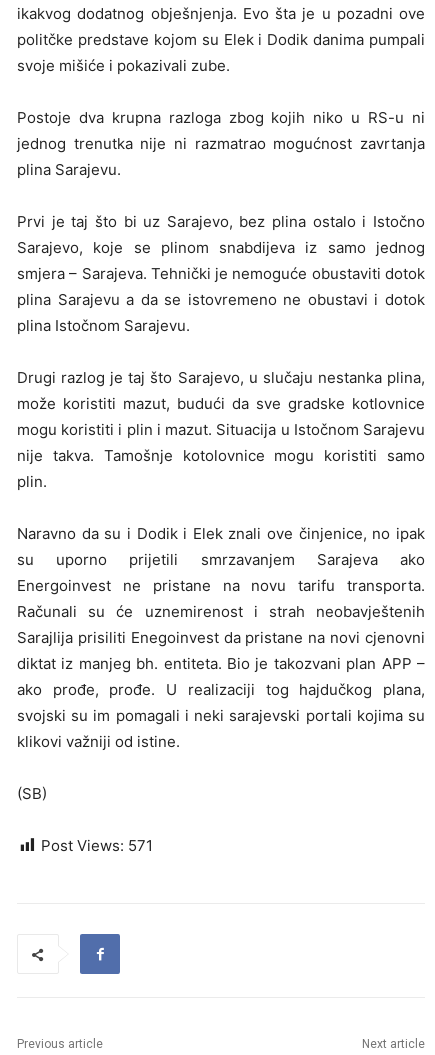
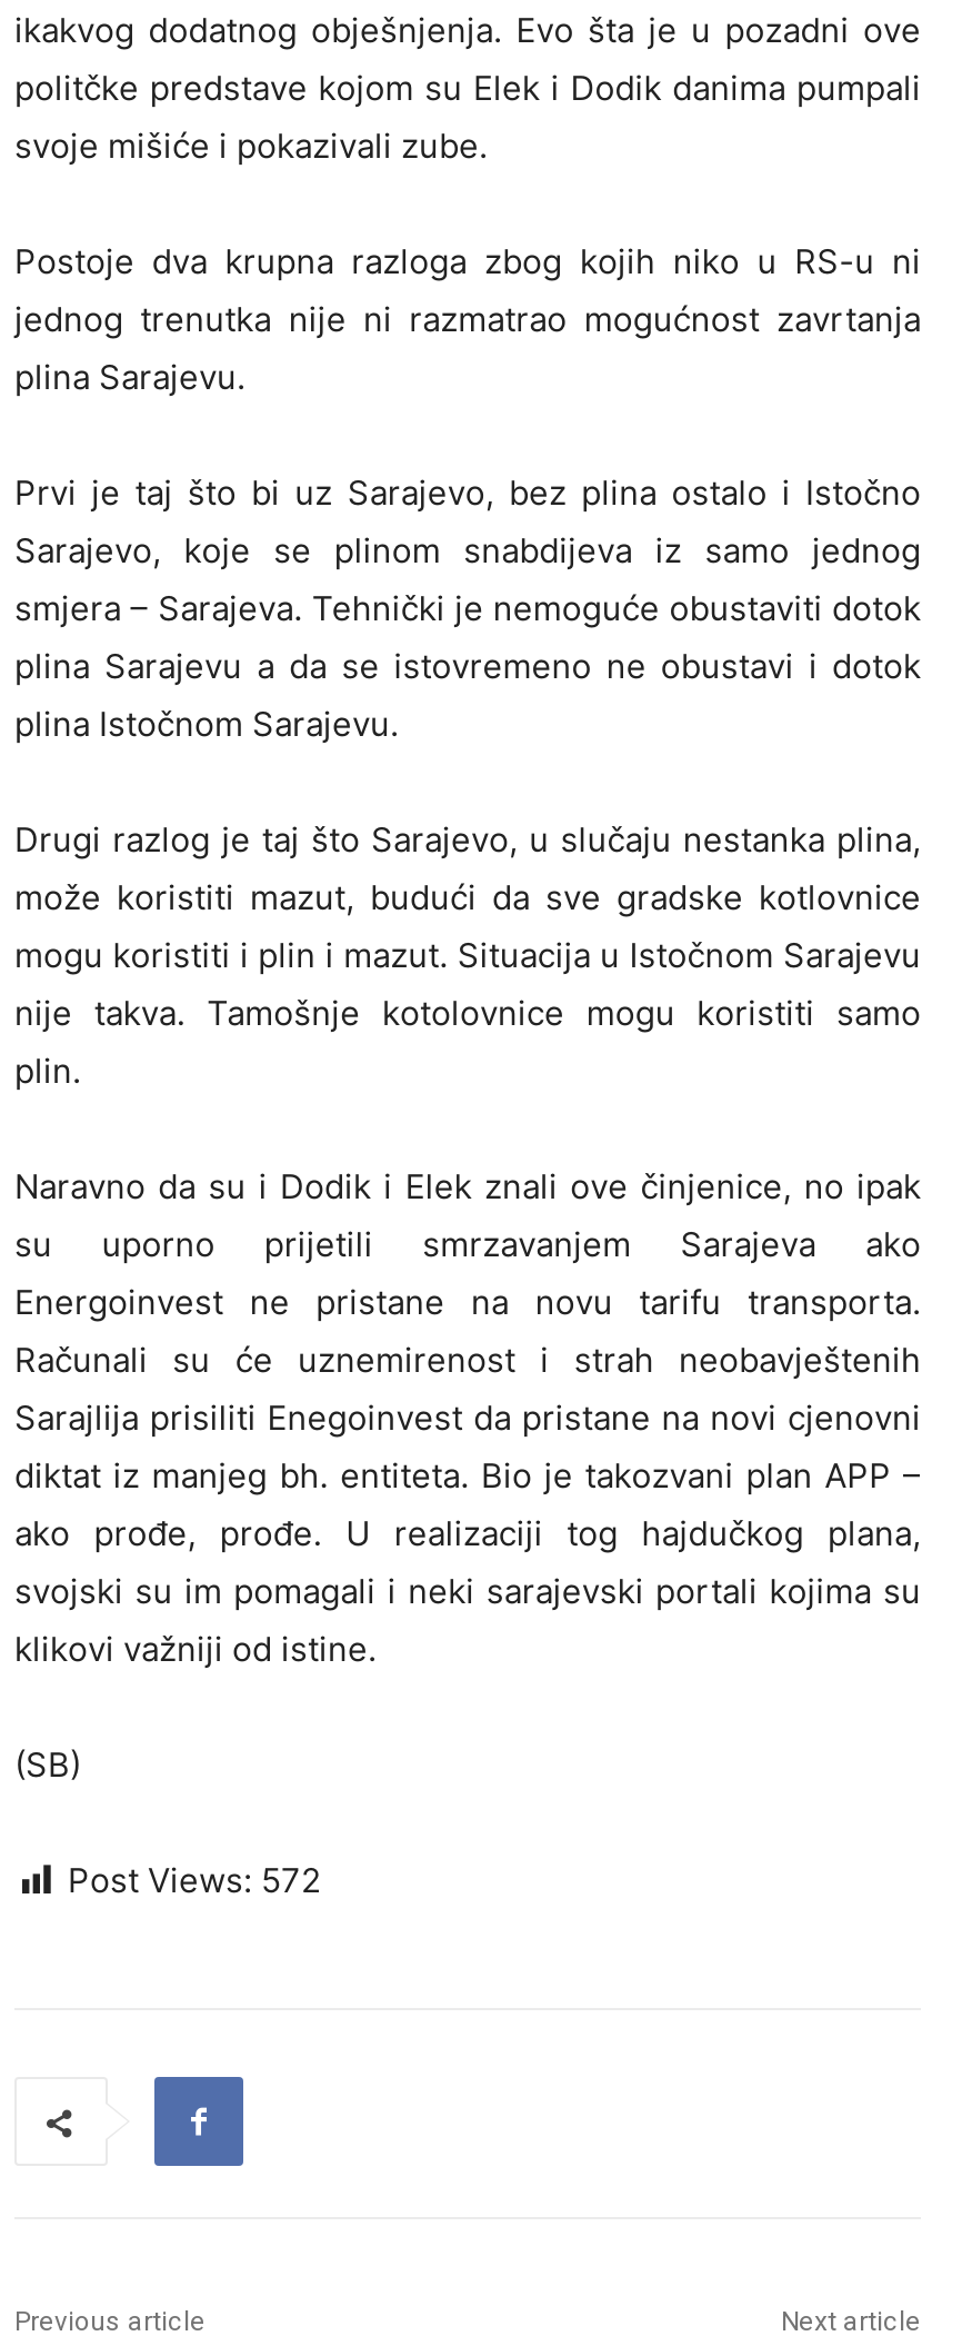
- Post Views: 571
+ Post Views: 572
